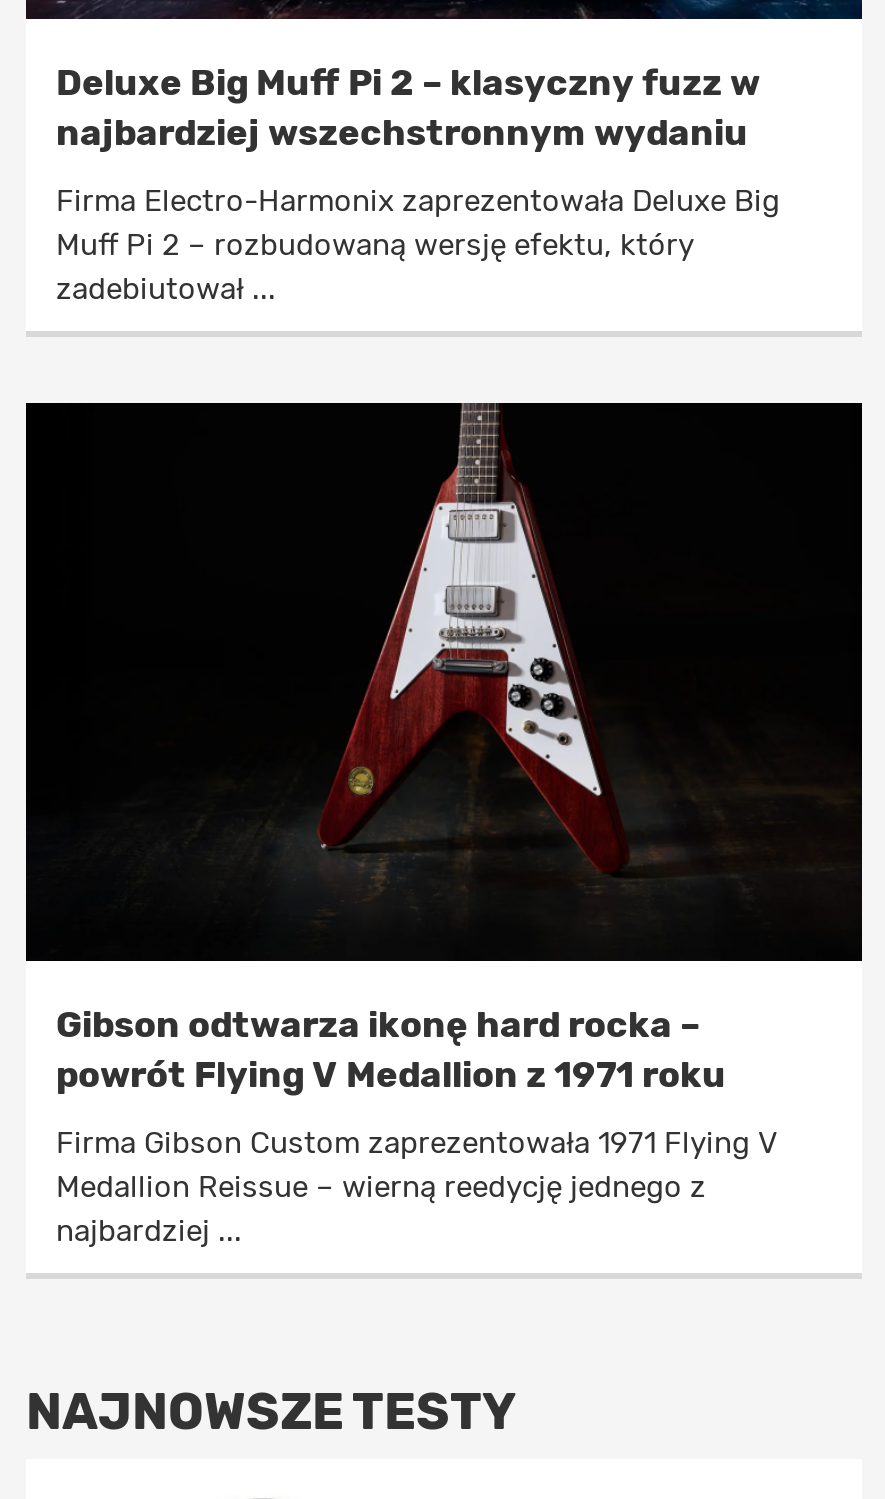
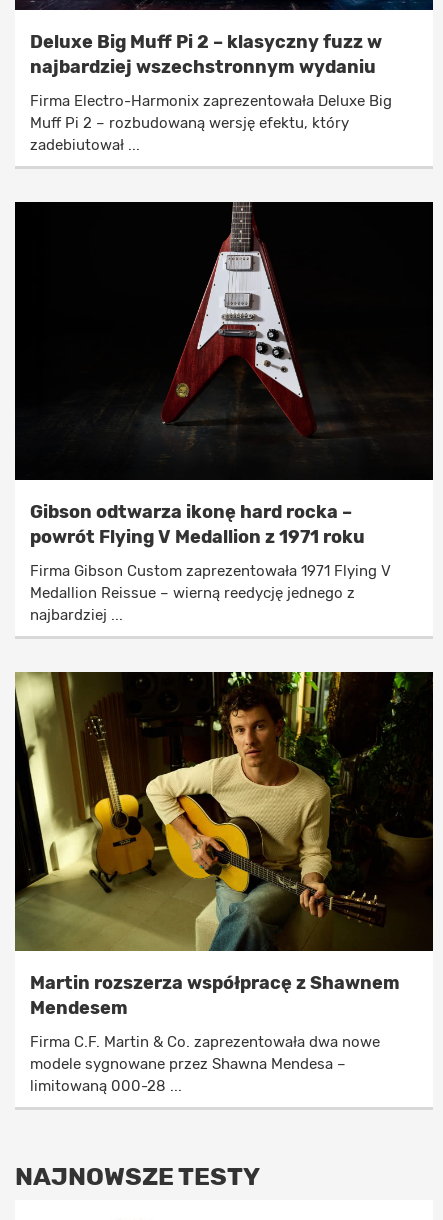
+ [image]
+ Martin rozszerza współpracę z Shawnem
+ Mendesem
+ Firma C.F. Martin & Co. zaprezentowała dwa nowe
+ modele sygnowane przez Shawna Mendesa –
+ limitowaną 000-28 ...
